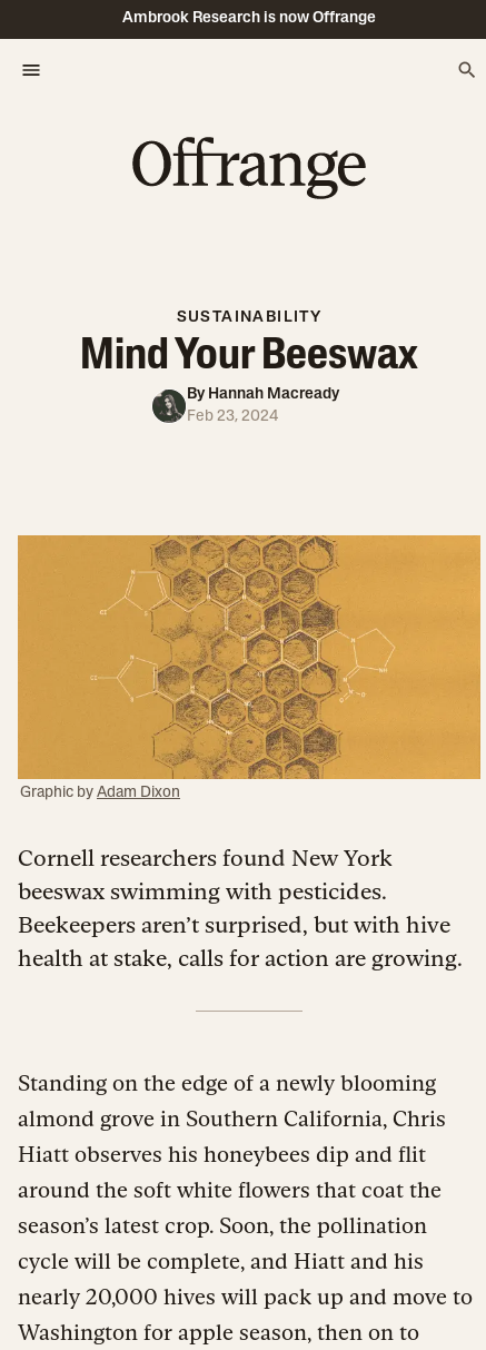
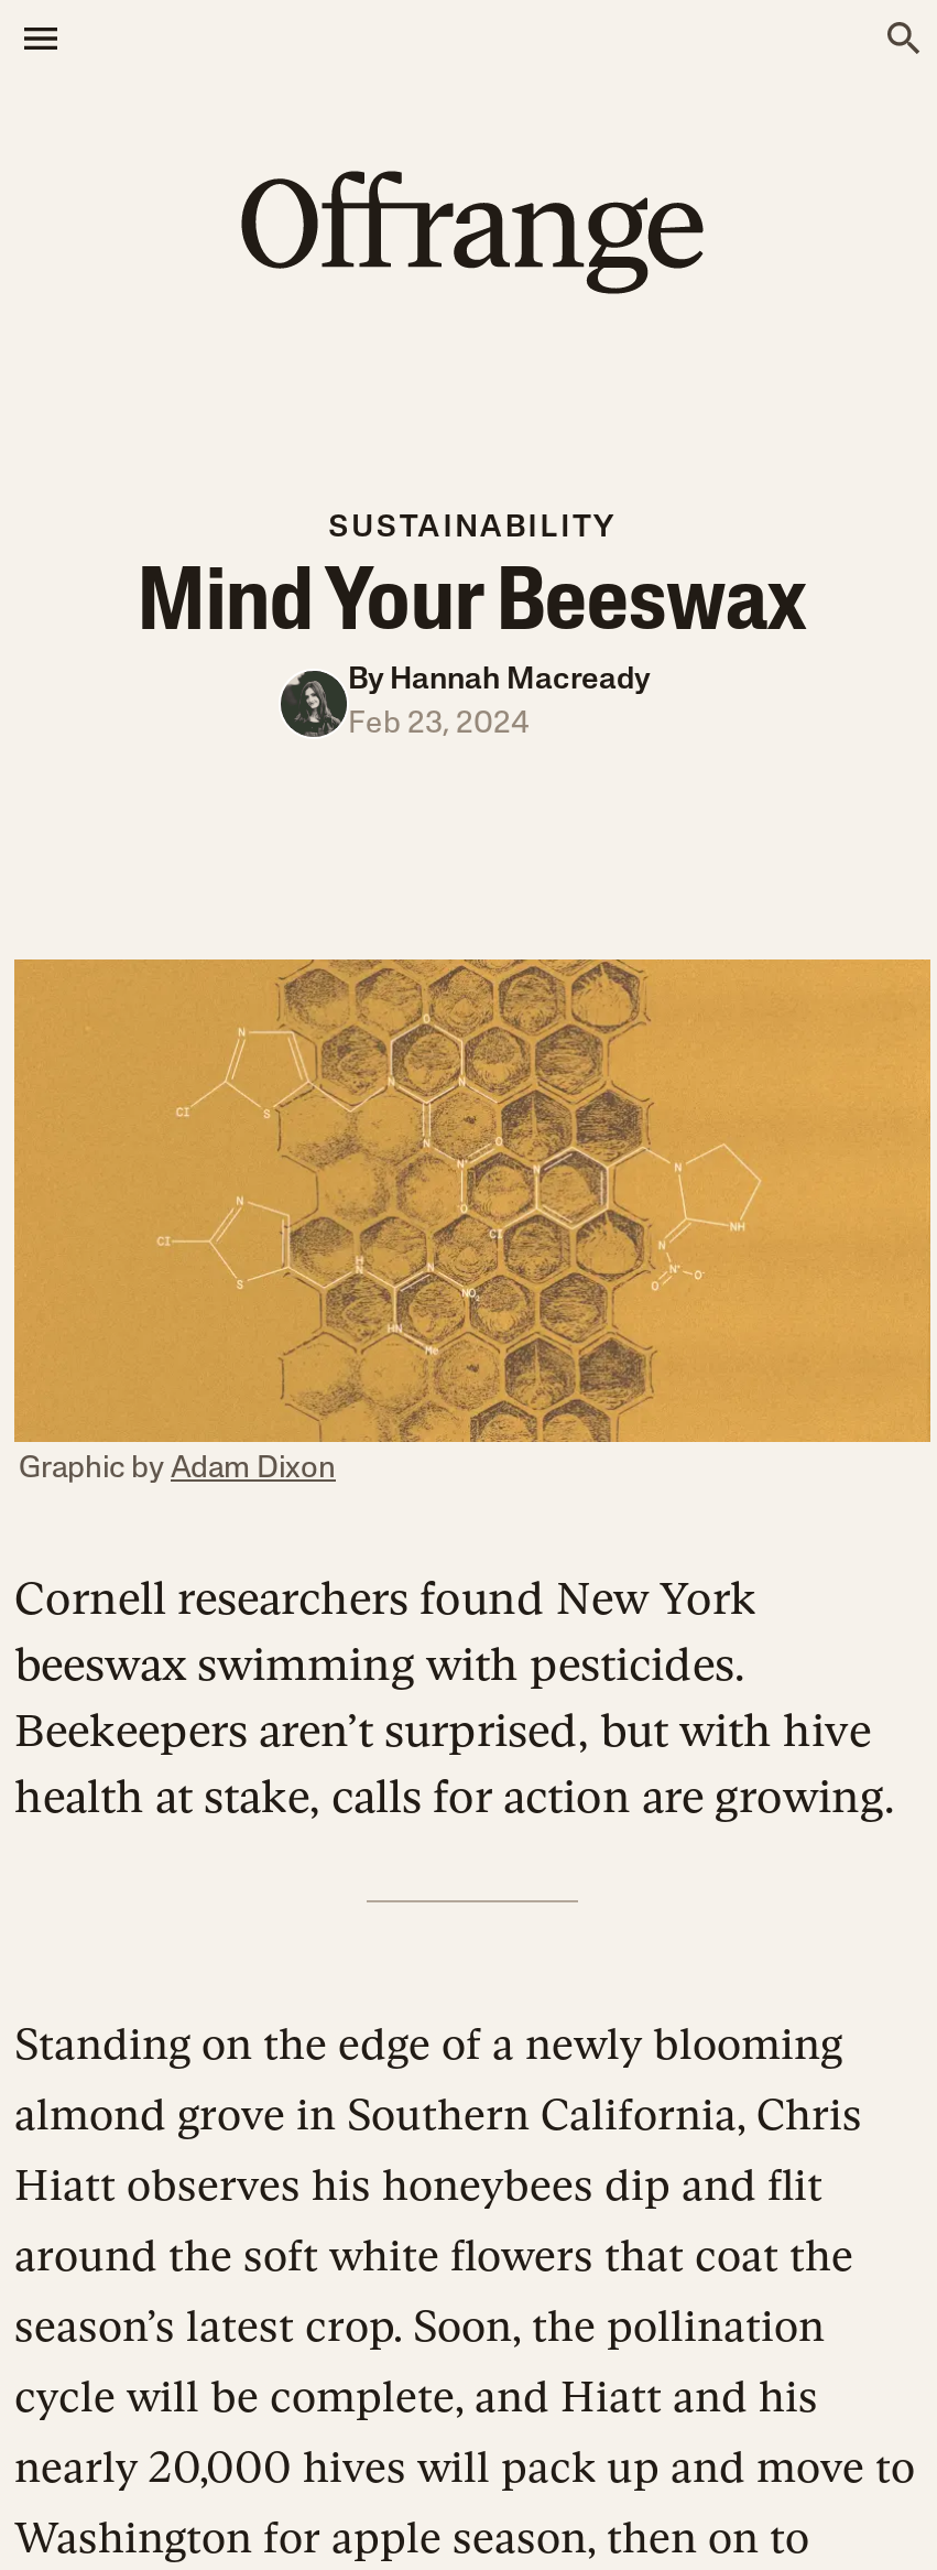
- Ambrook Research is now Offrange
